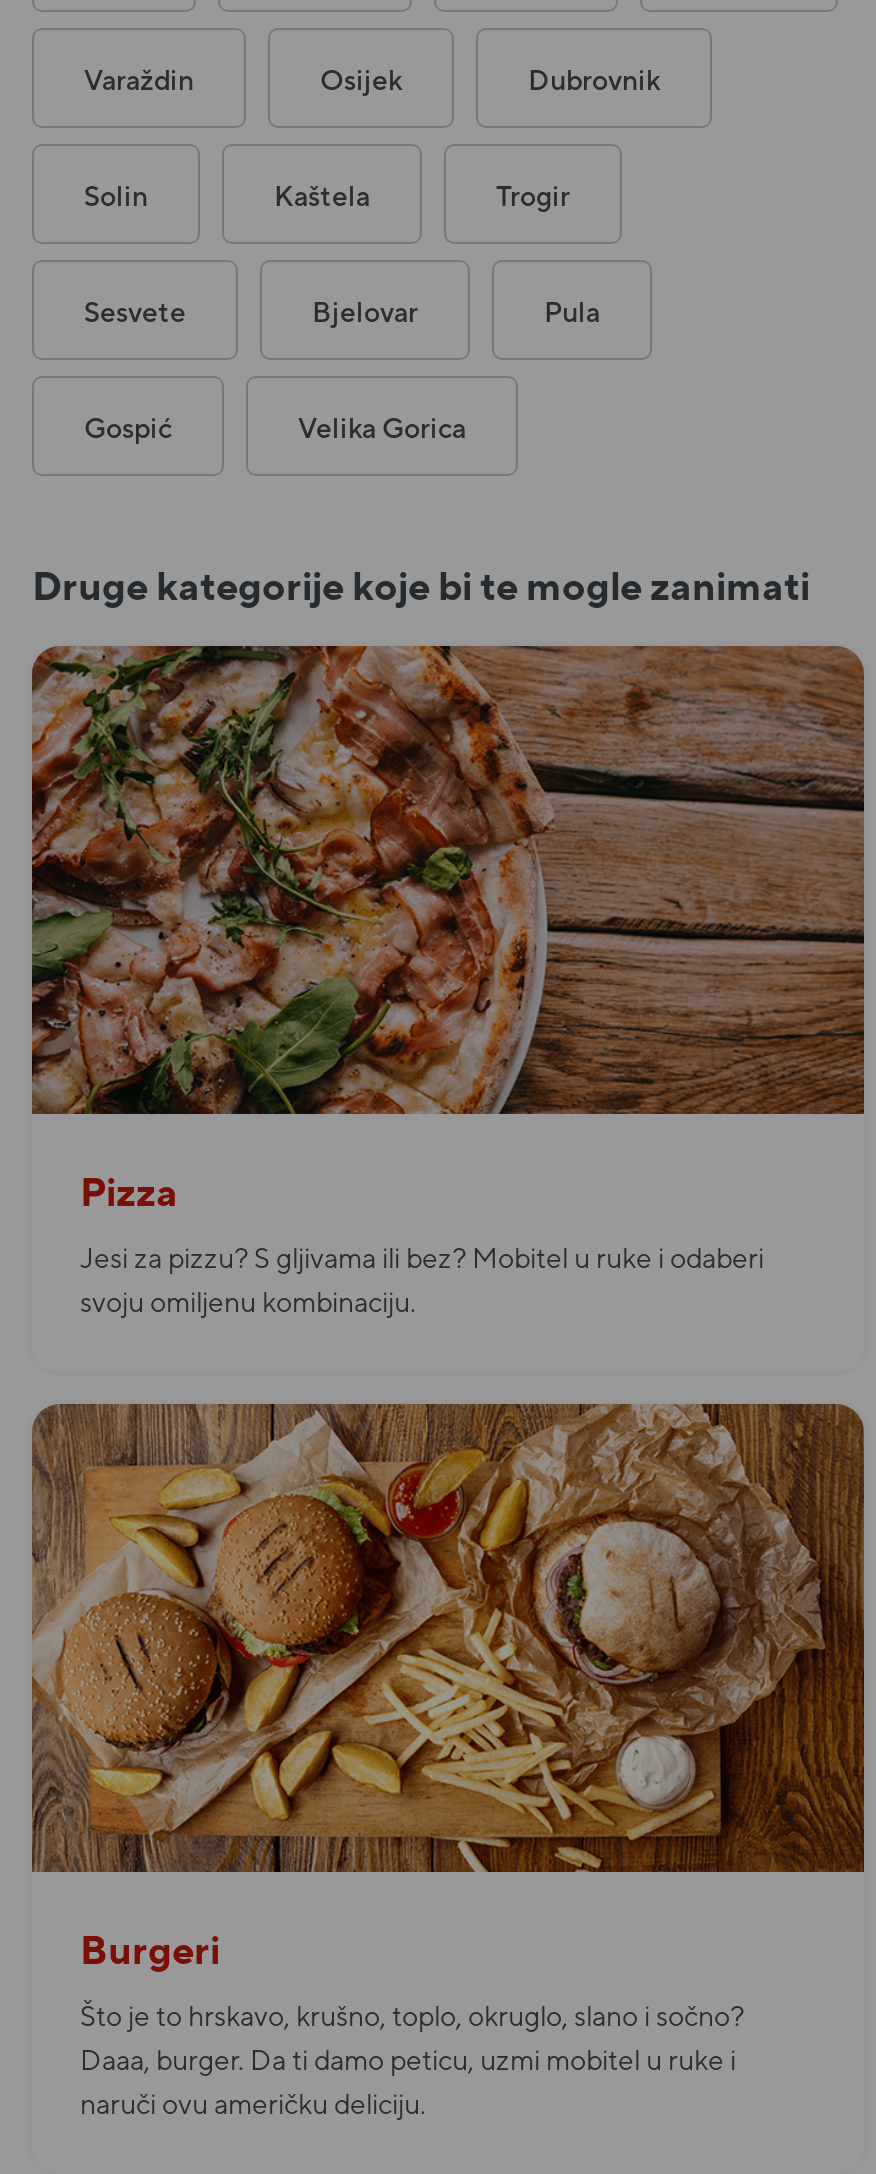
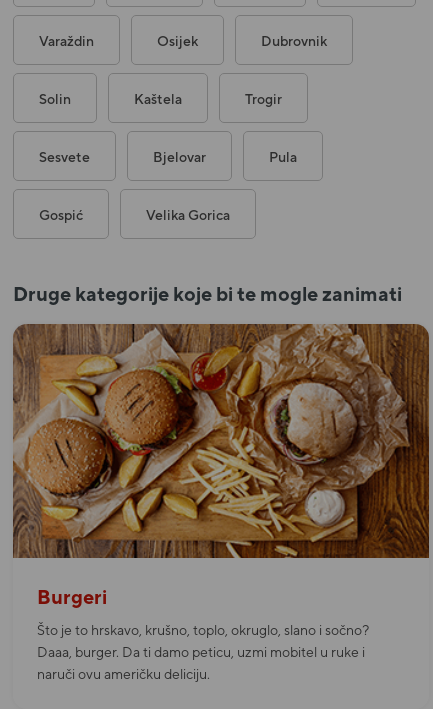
- [image]
- Pizza
- Jesi za pizzu? S gljivama ili bez? Mobitel u ruke i odaberi
- svoju omiljenu kombinaciju.
